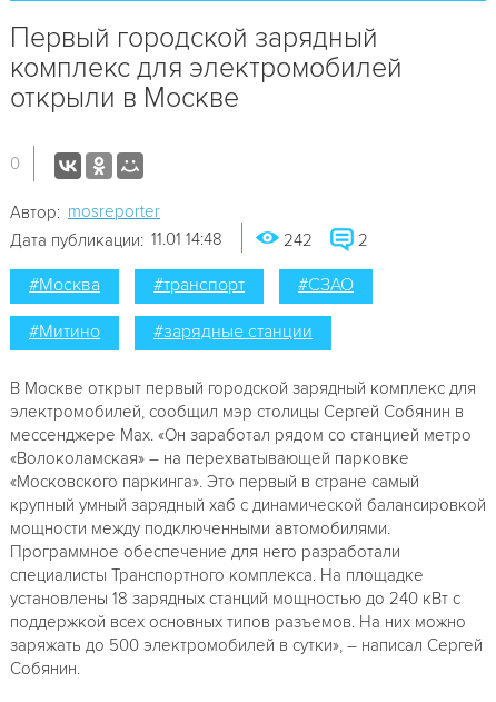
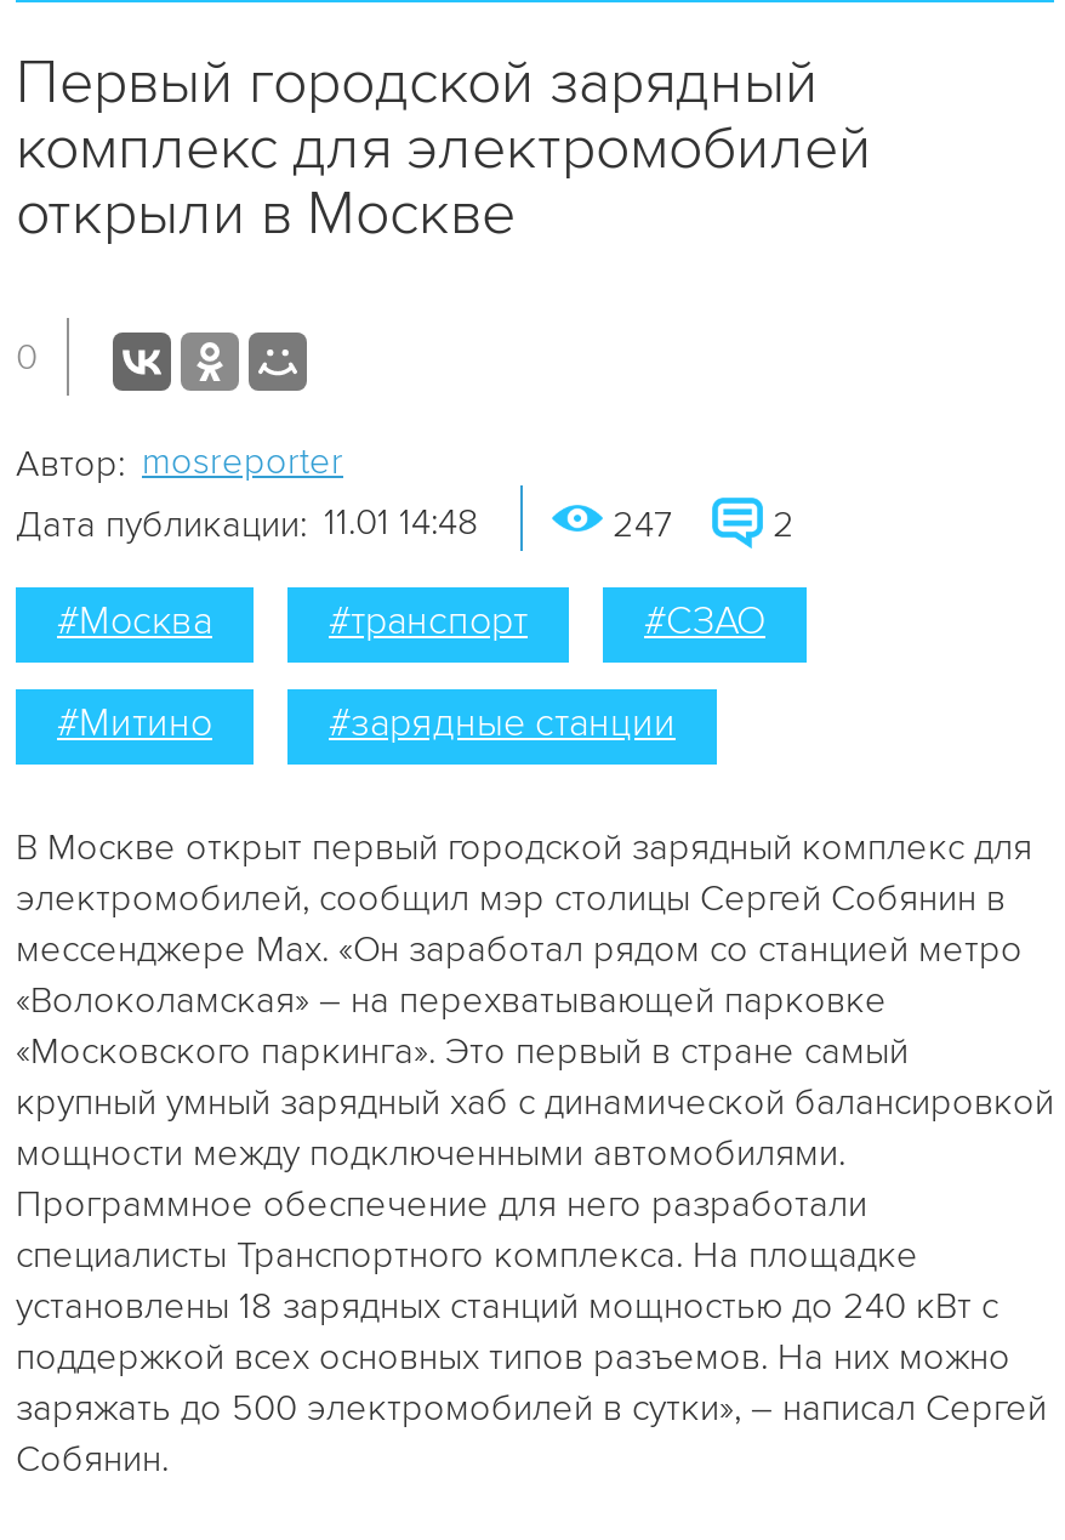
- 242
+ 247
